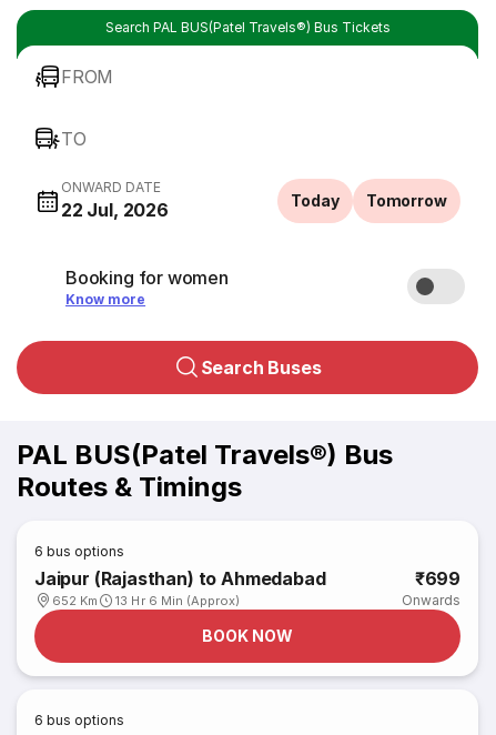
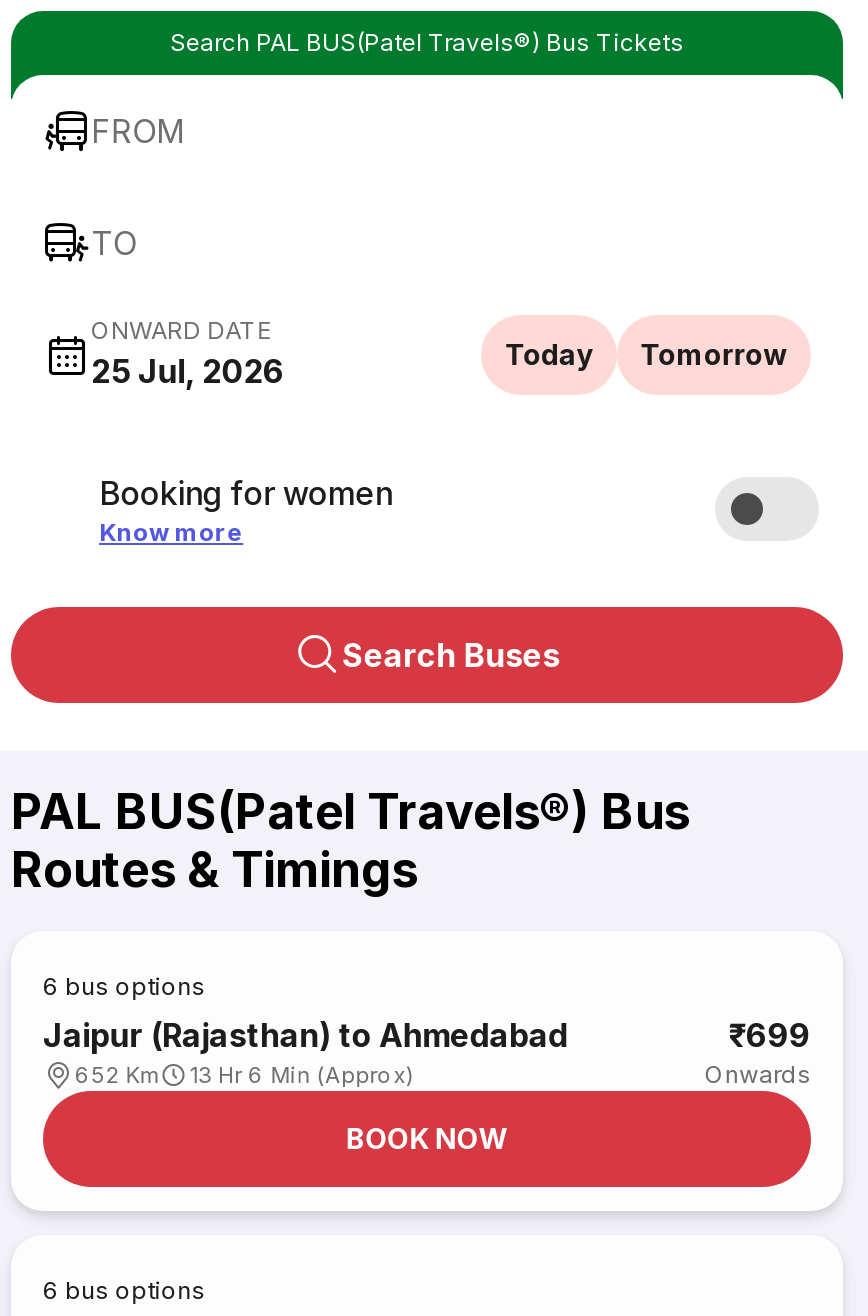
- 22 Jul, 2026
+ 25 Jul, 2026
